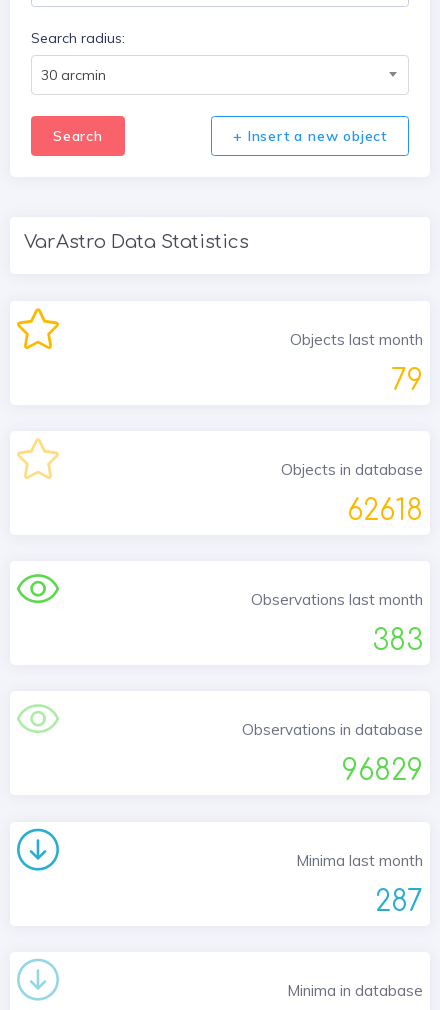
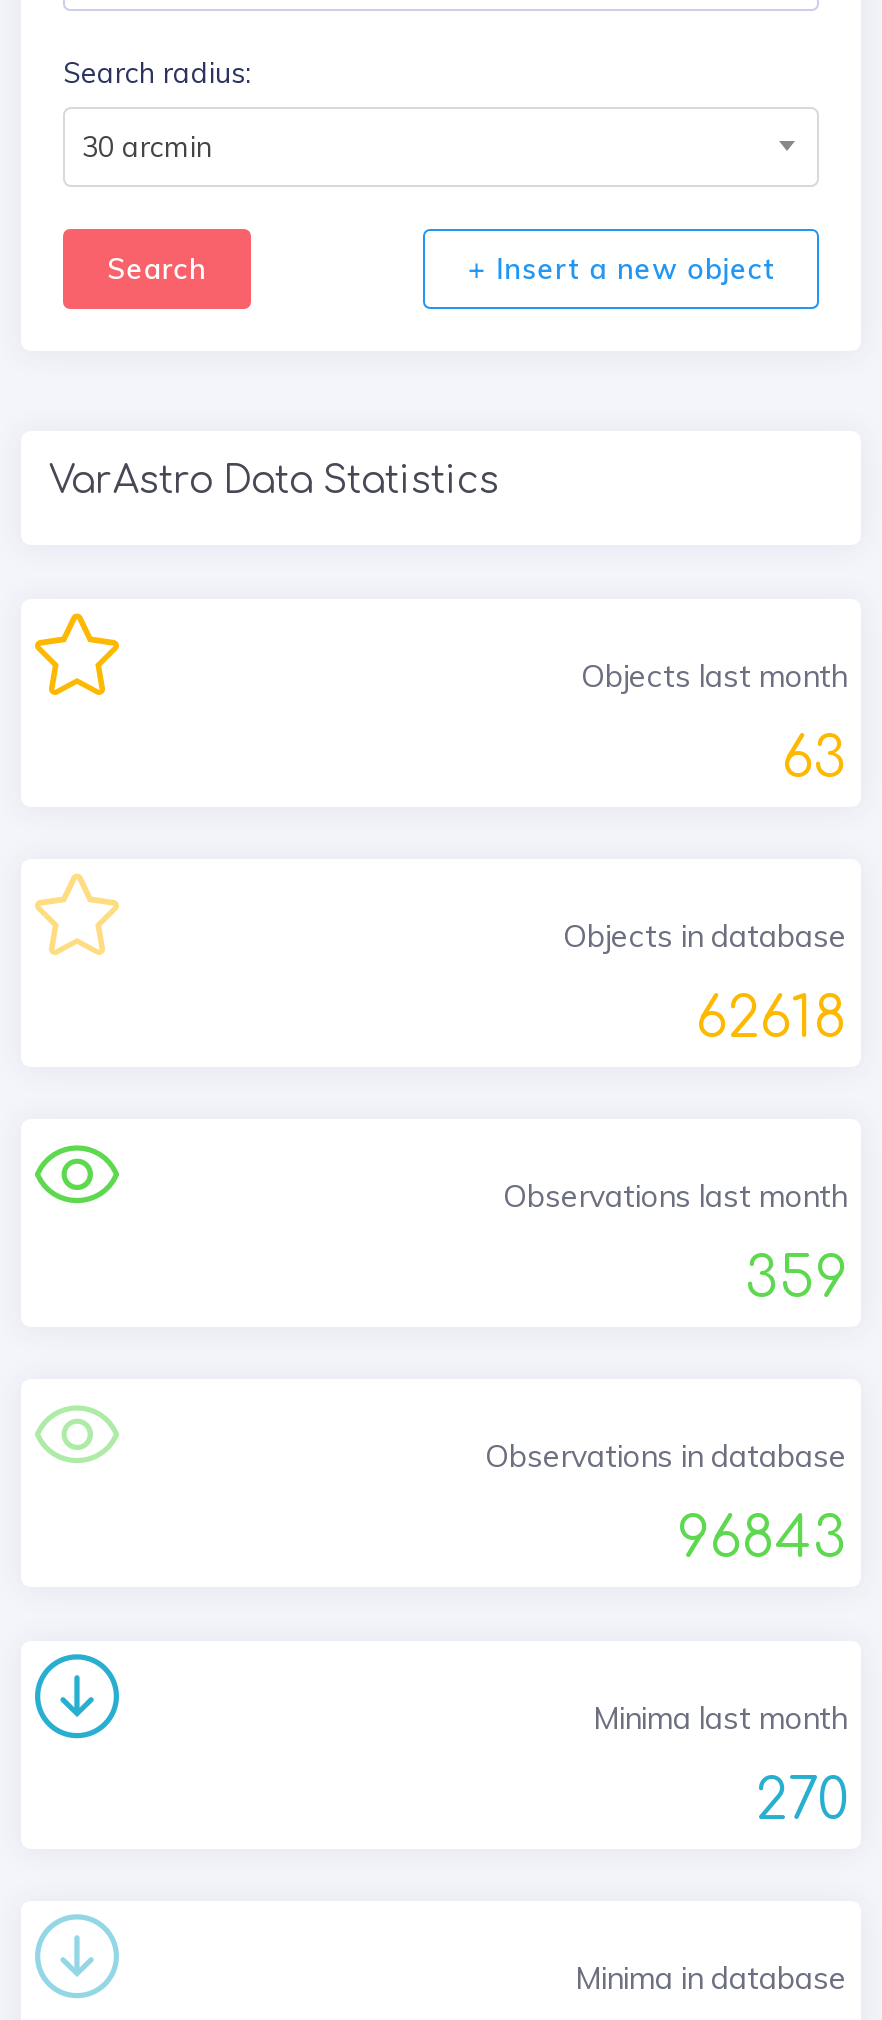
- 79
+ 63

- 383
+ 359

- 96829
+ 96843

- 287
+ 270
